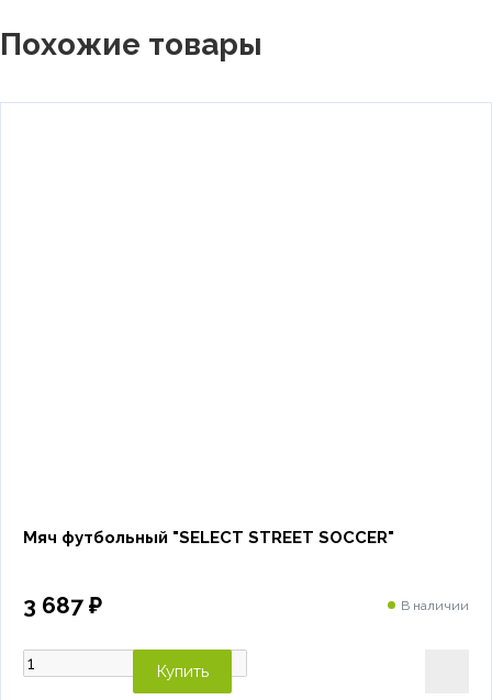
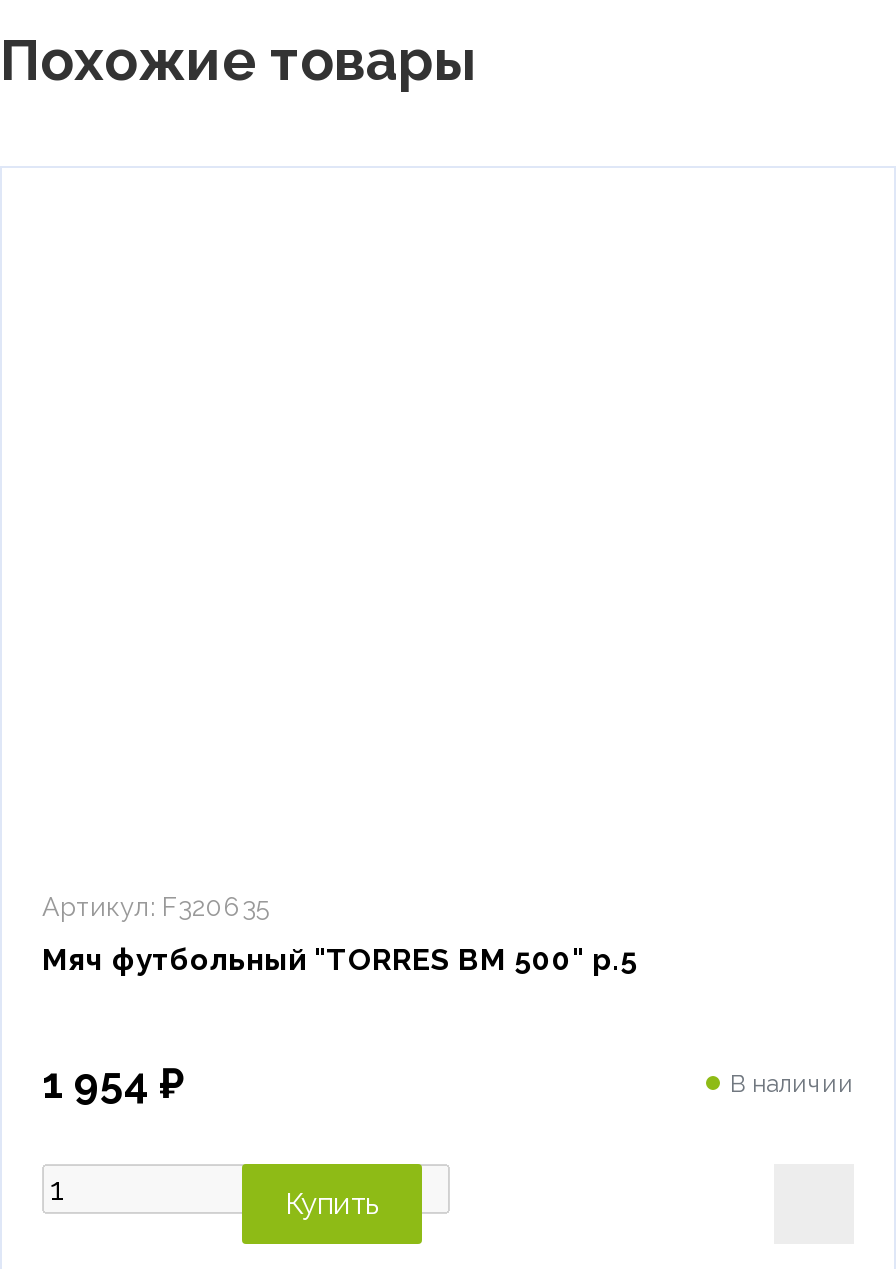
- Мяч футбольный "SELECT STREET SOCCER"
- 3 687 ₽
+ Артикул: F320635
+ Мяч футбольный "TORRES BM 500" р.5
+ 1 954 ₽
